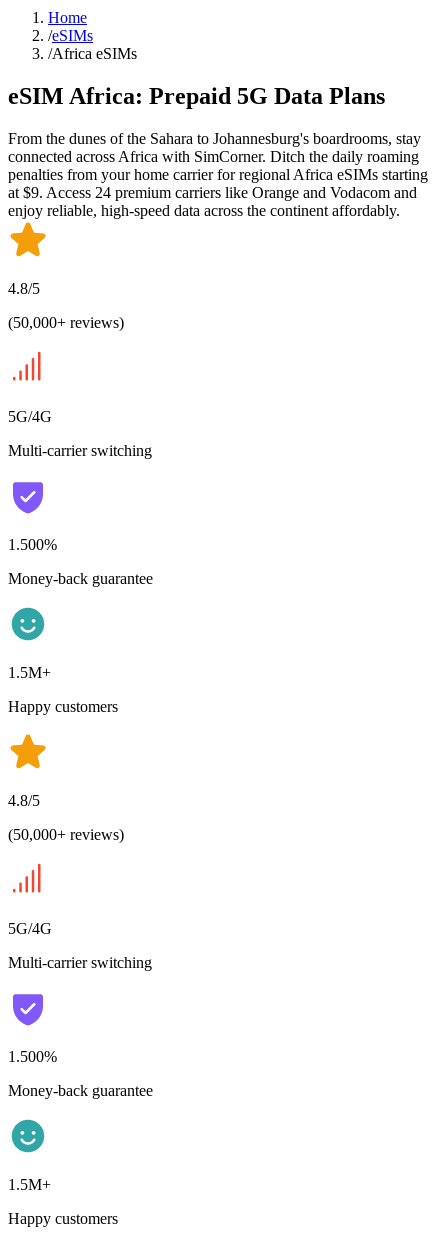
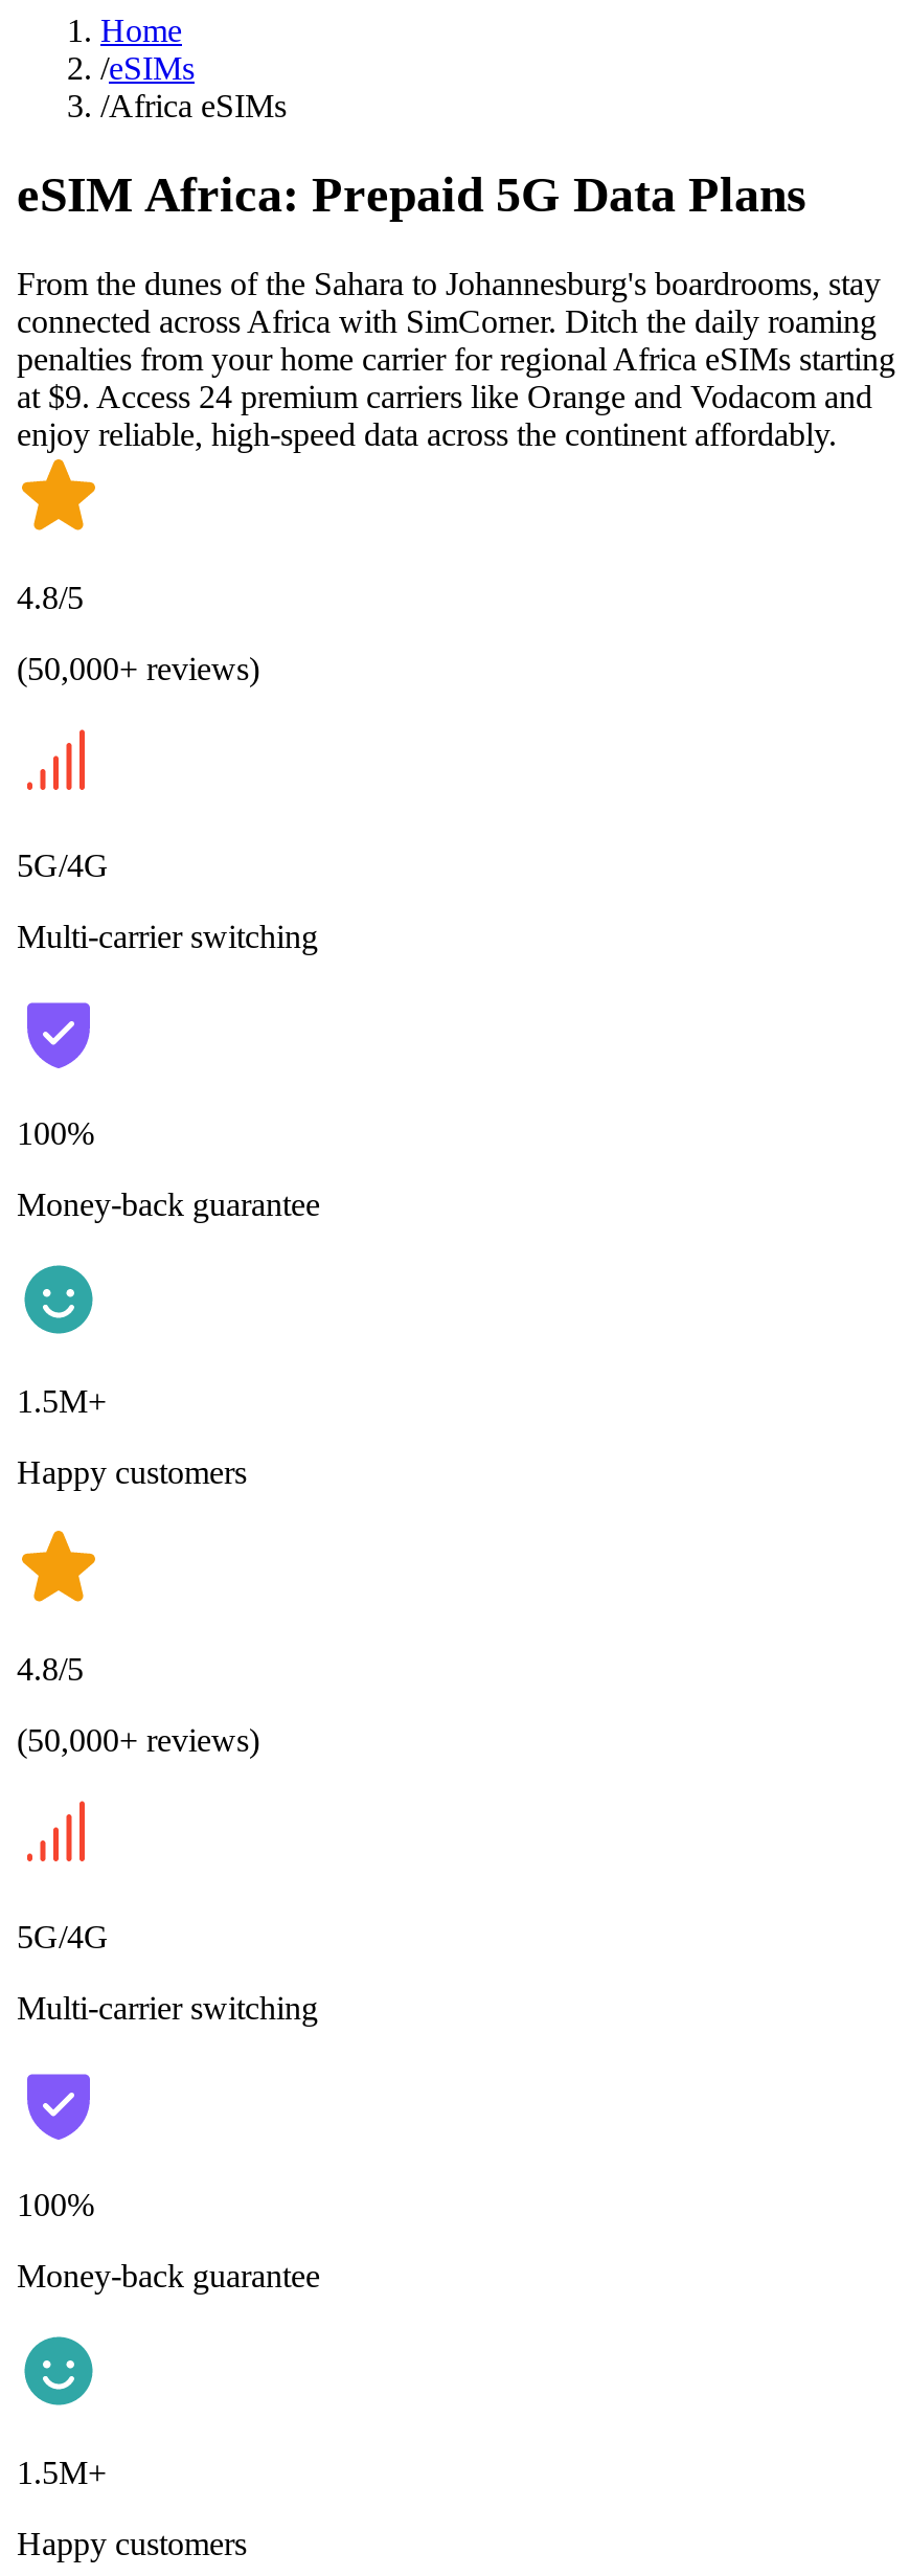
- 1.500%
+ 100%

- 1.500%
+ 100%
